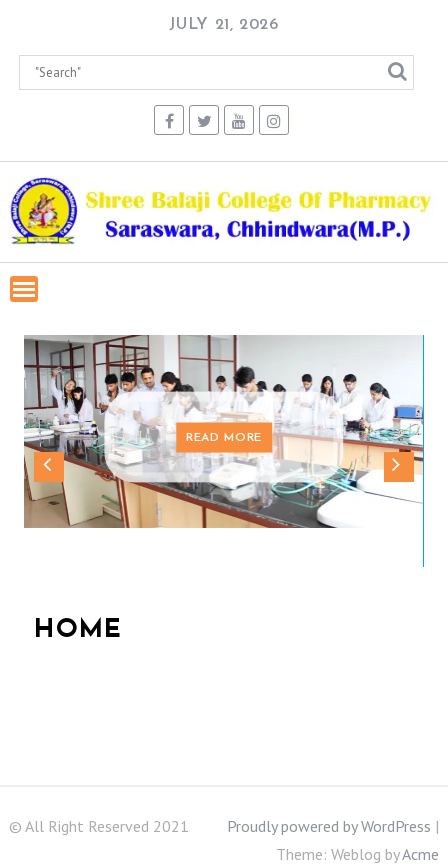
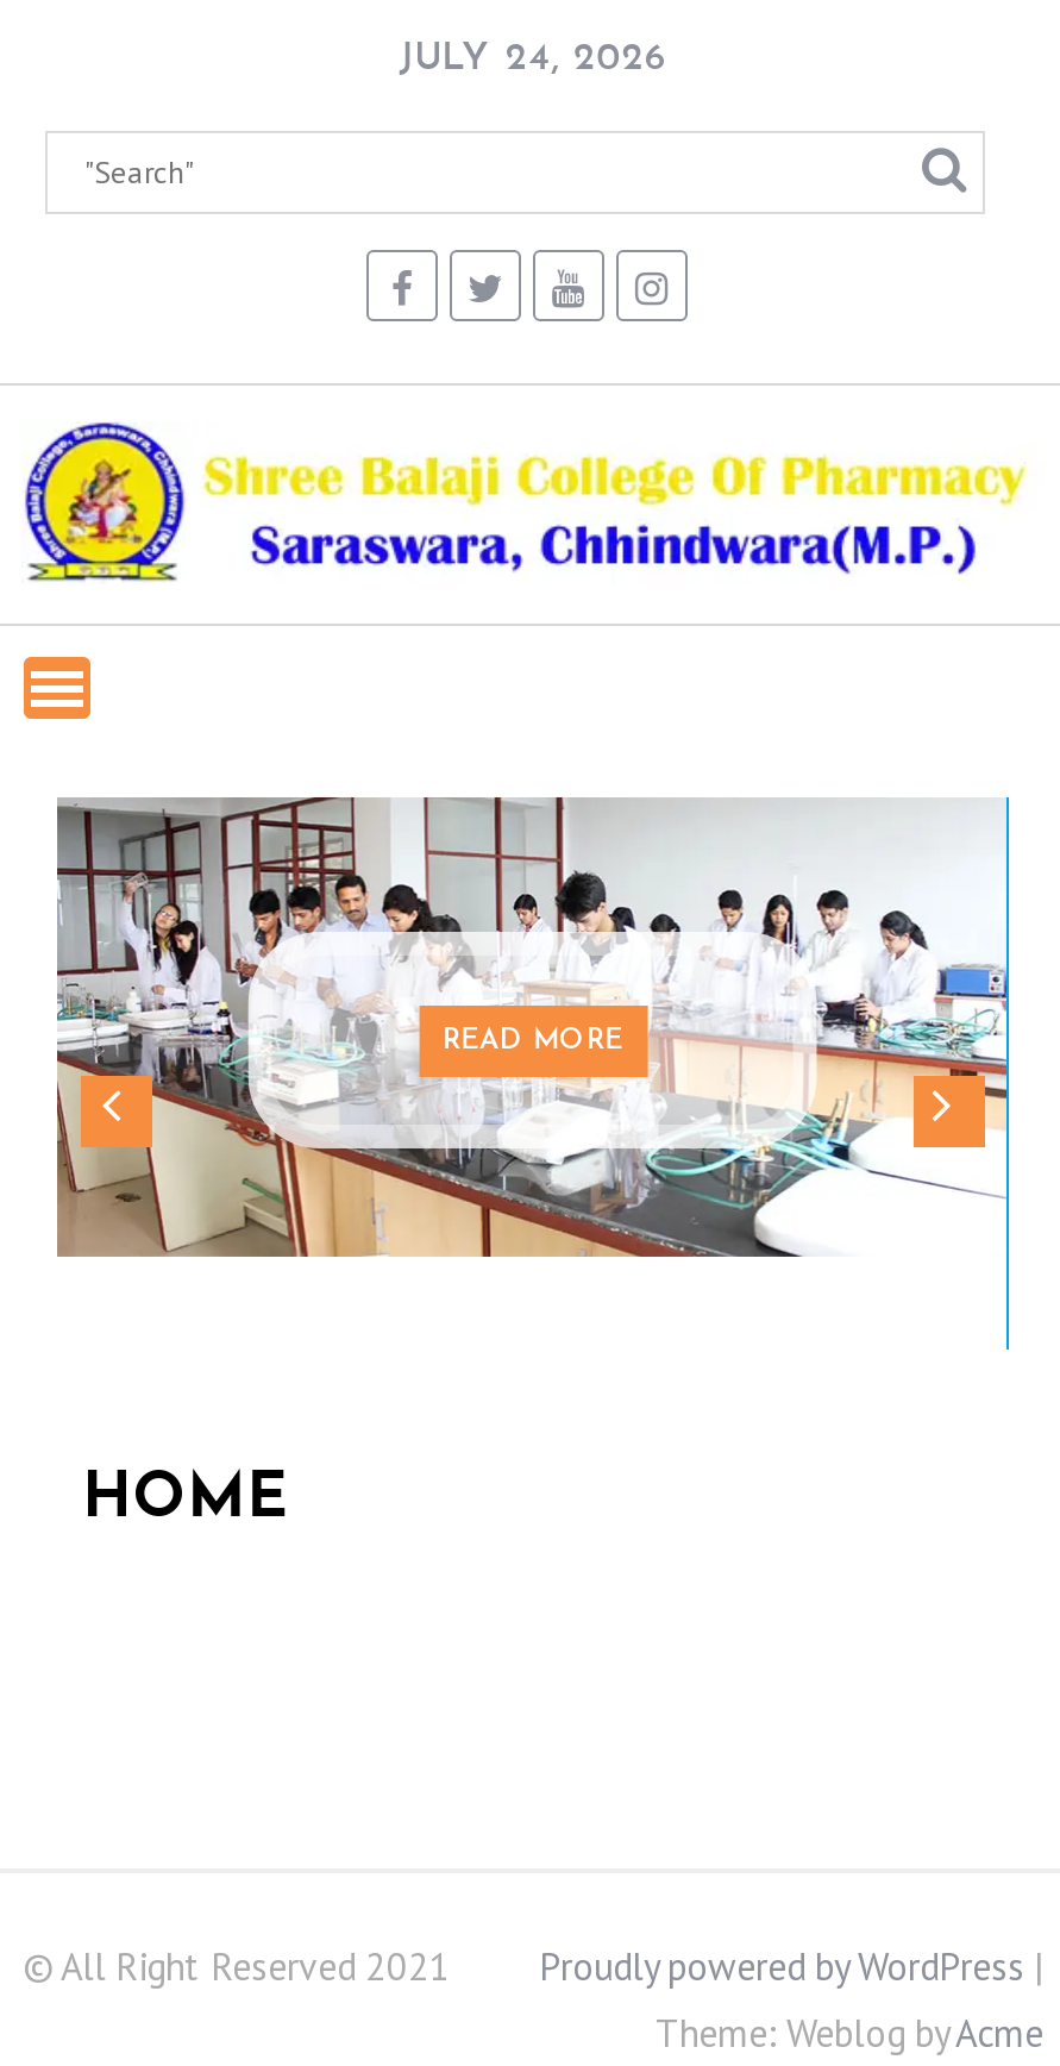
- JULY 21, 2026
+ JULY 24, 2026
